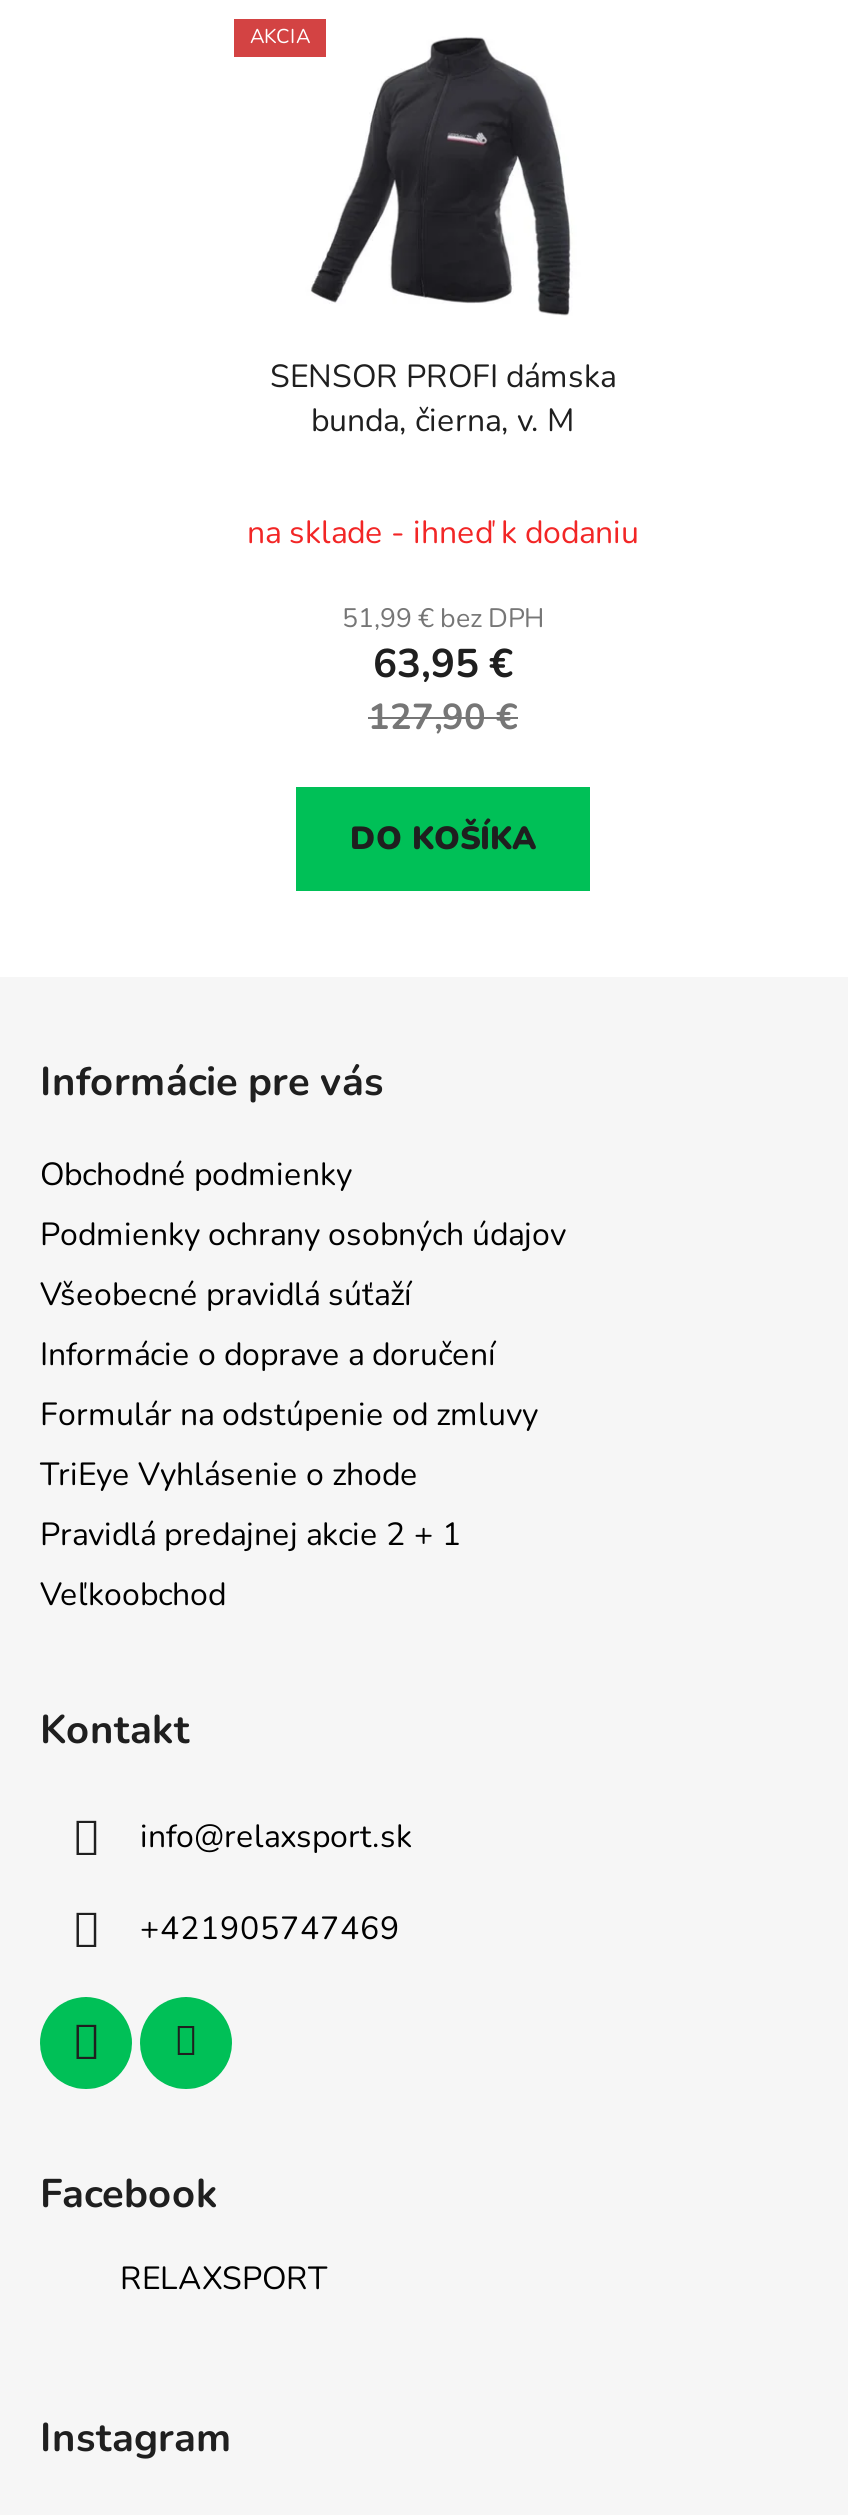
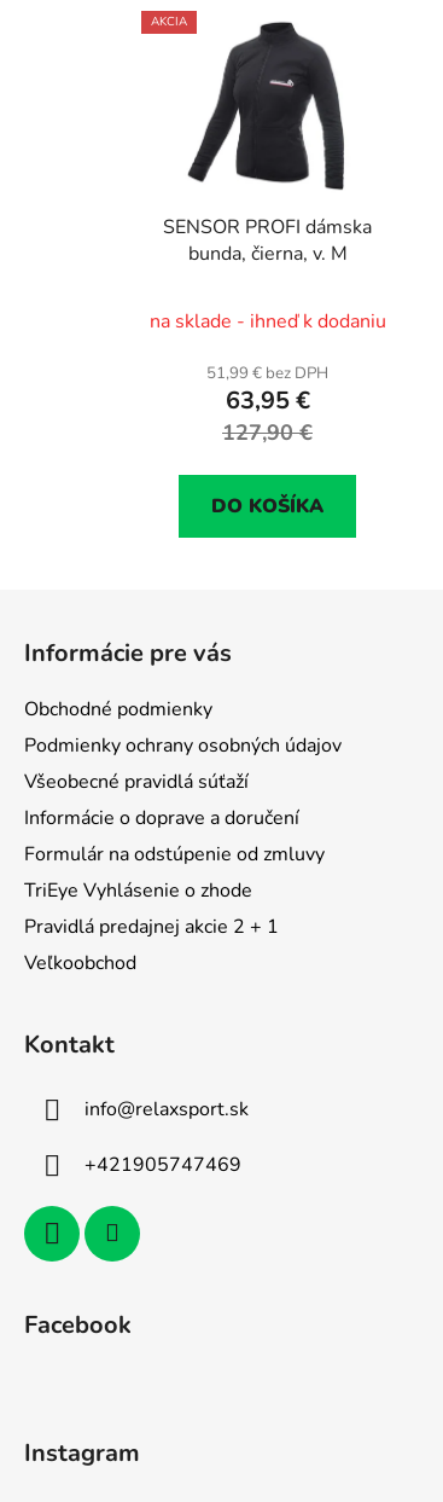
- RELAXSPORT
